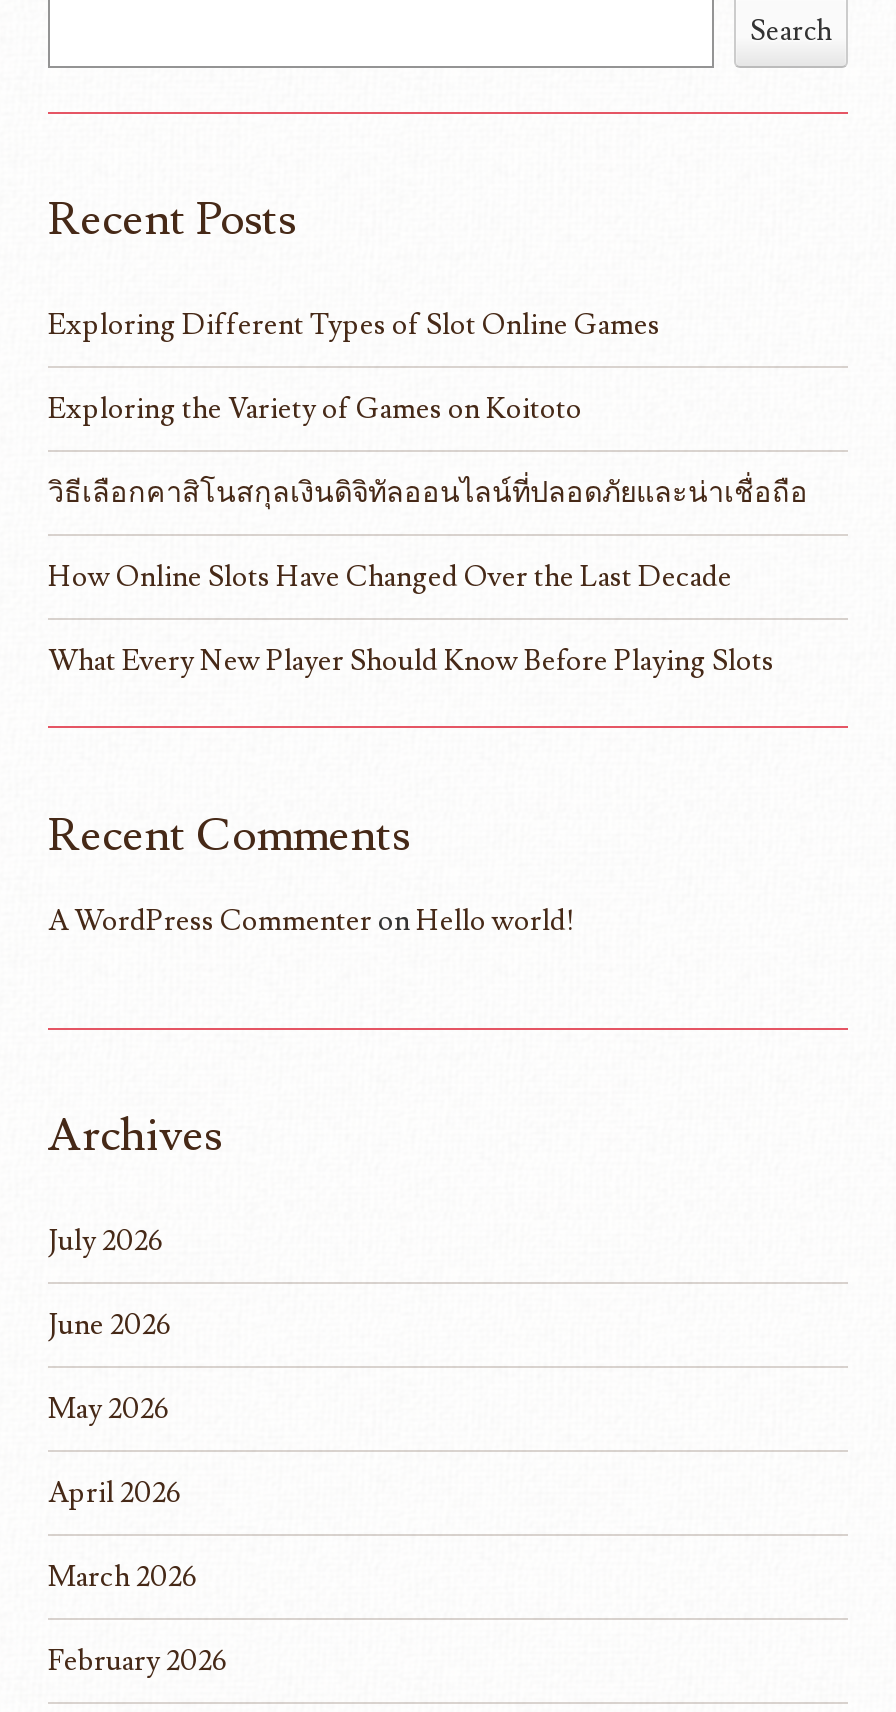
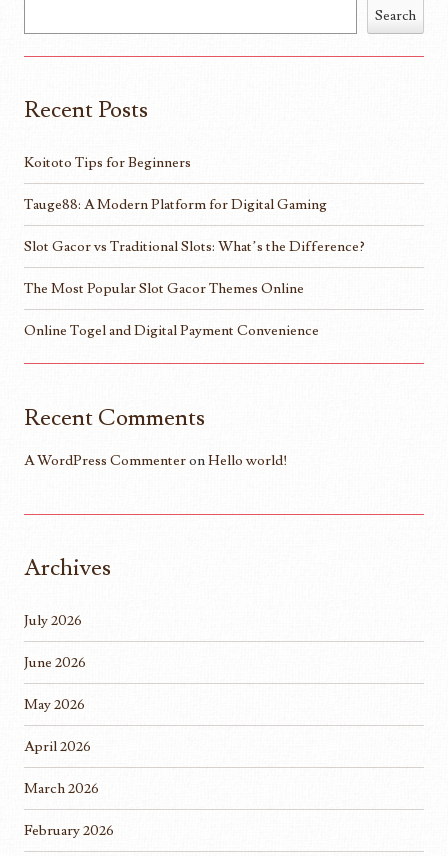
- Exploring Different Types of Slot Online Games
+ Koitoto Tips for Beginners

- Exploring the Variety of Games on Koitoto
+ Tauge88: A Modern Platform for Digital Gaming

- วิธีเลือกคาสิโนสกุลเงินดิจิทัลออนไลน์ที่ปลอดภัยและน่าเชื่อถือ
+ Slot Gacor vs Traditional Slots: What’s the Difference?

- How Online Slots Have Changed Over the Last Decade
+ The Most Popular Slot Gacor Themes Online

- What Every New Player Should Know Before Playing Slots
+ Online Togel and Digital Payment Convenience
